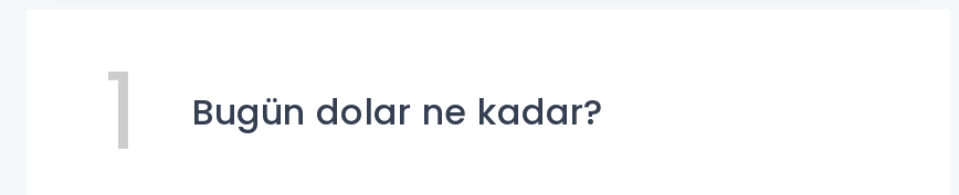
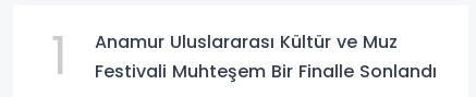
- Bugün dolar ne kadar?
+ Anamur Uluslararası Kültür ve Muz
+ Festivali Muhteşem Bir Finalle Sonlandı
